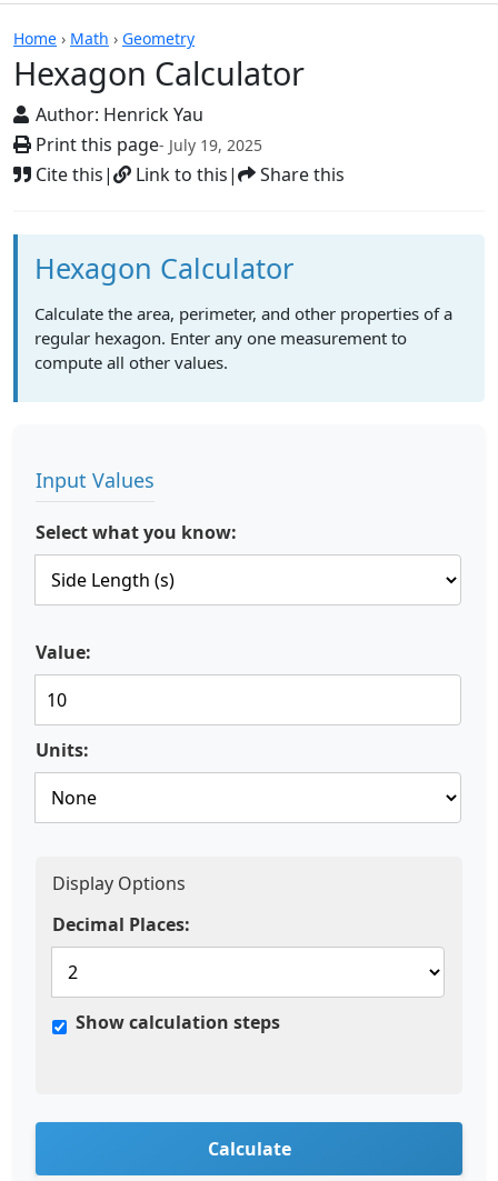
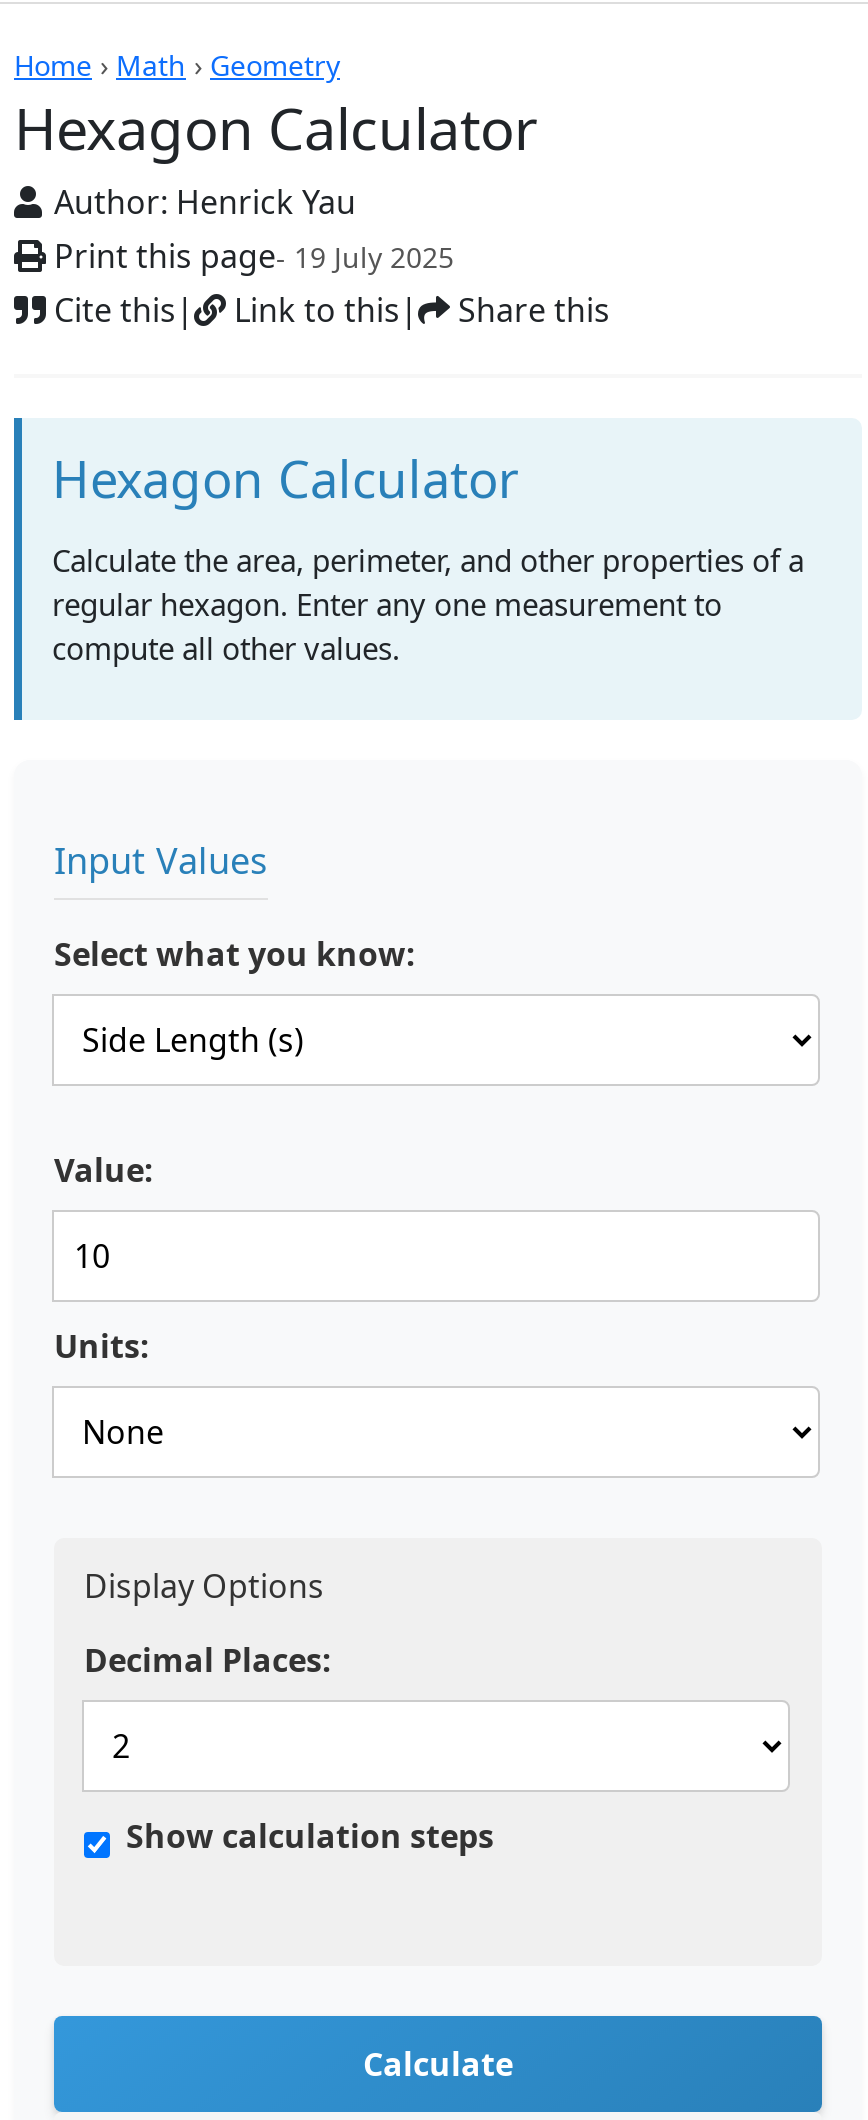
- Print this page - July 19, 2025
+ Print this page - 19 July 2025
